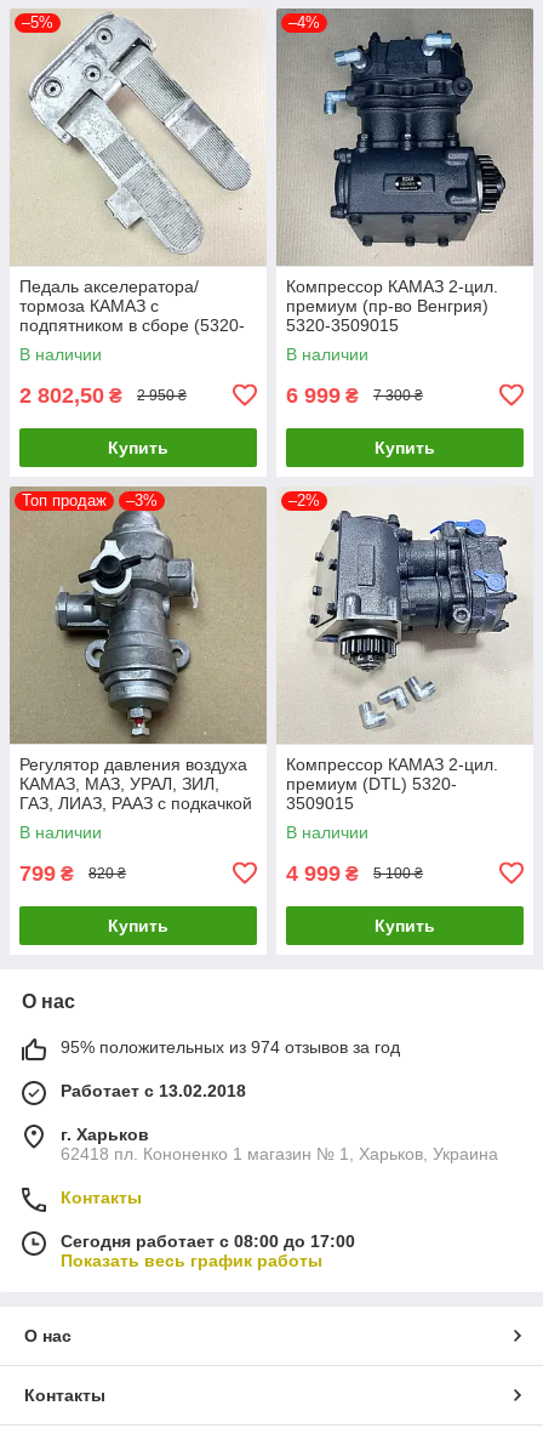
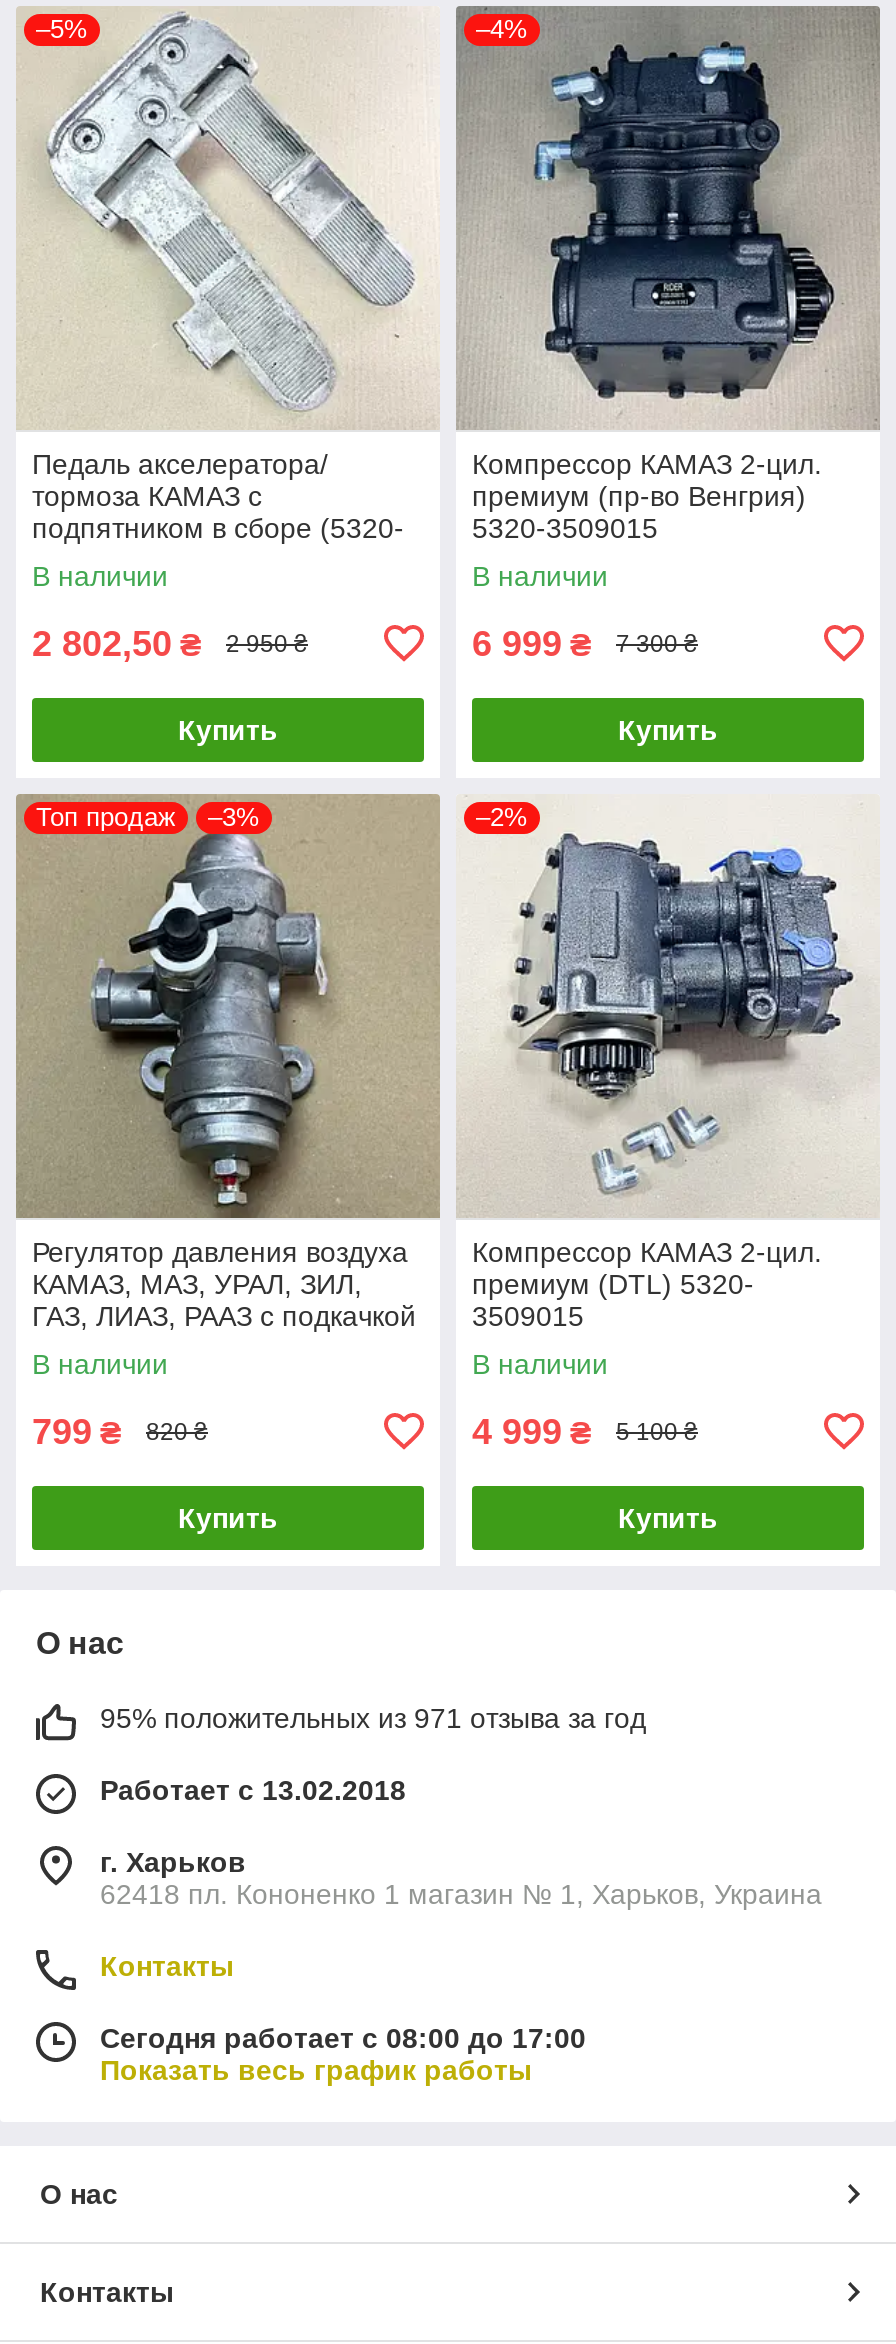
- 95% положительных из 974 отзывов за год
+ 95% положительных из 971 отзыва за год
